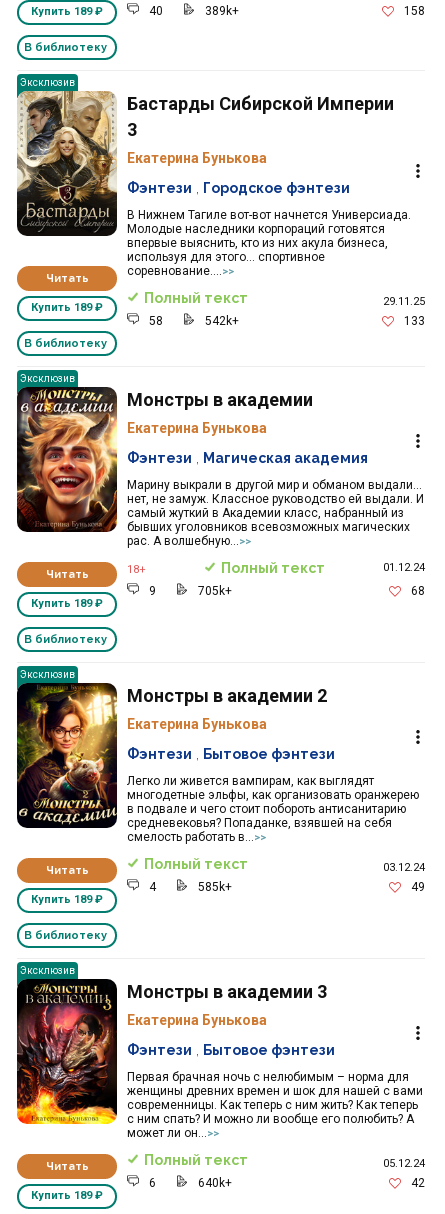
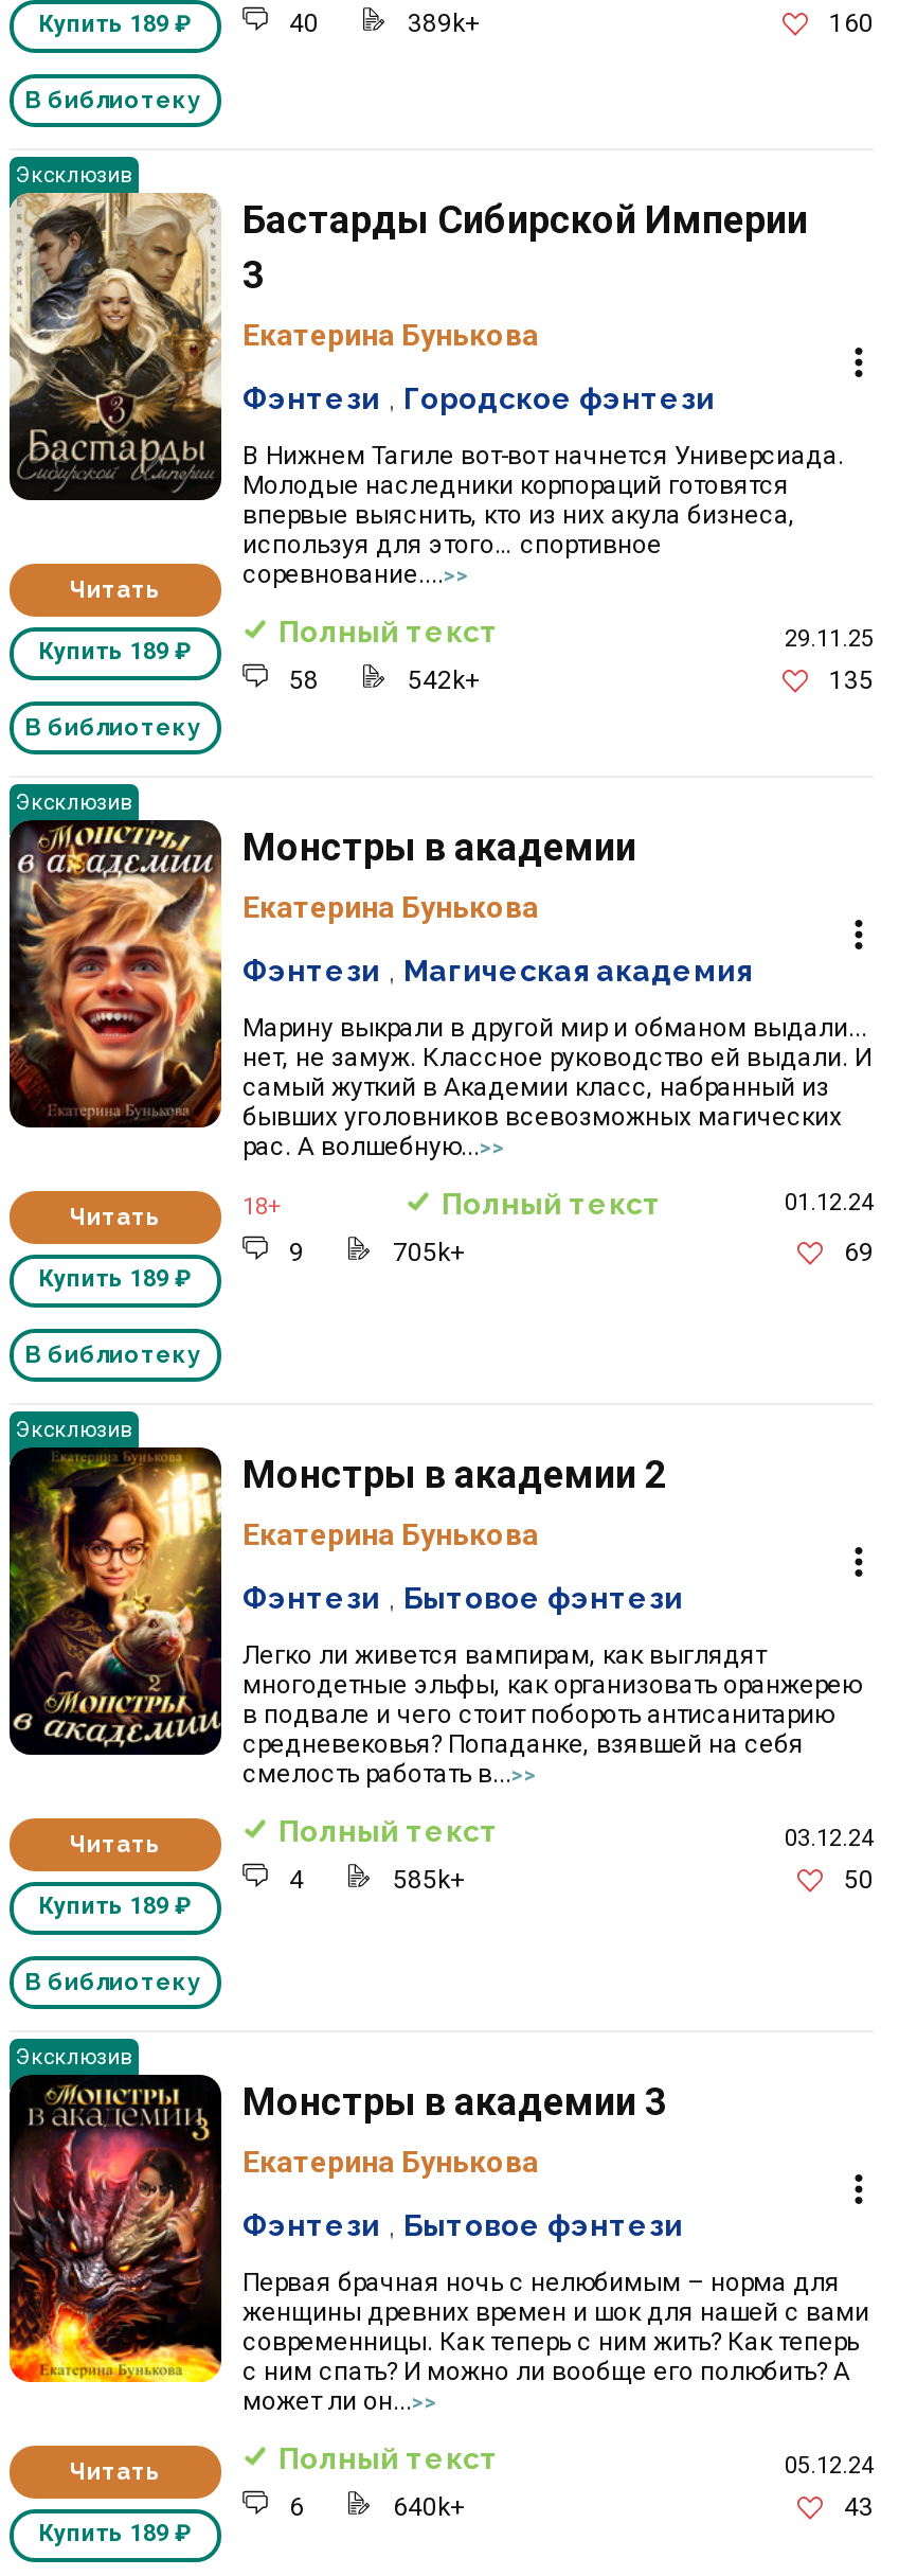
- 158
+ 160

- 133
+ 135

- 68
+ 69

- 49
+ 50

- 42
+ 43
